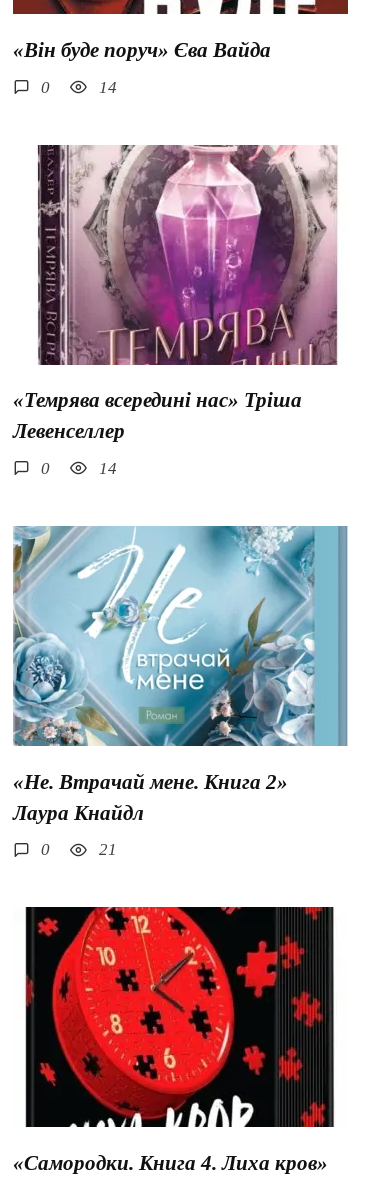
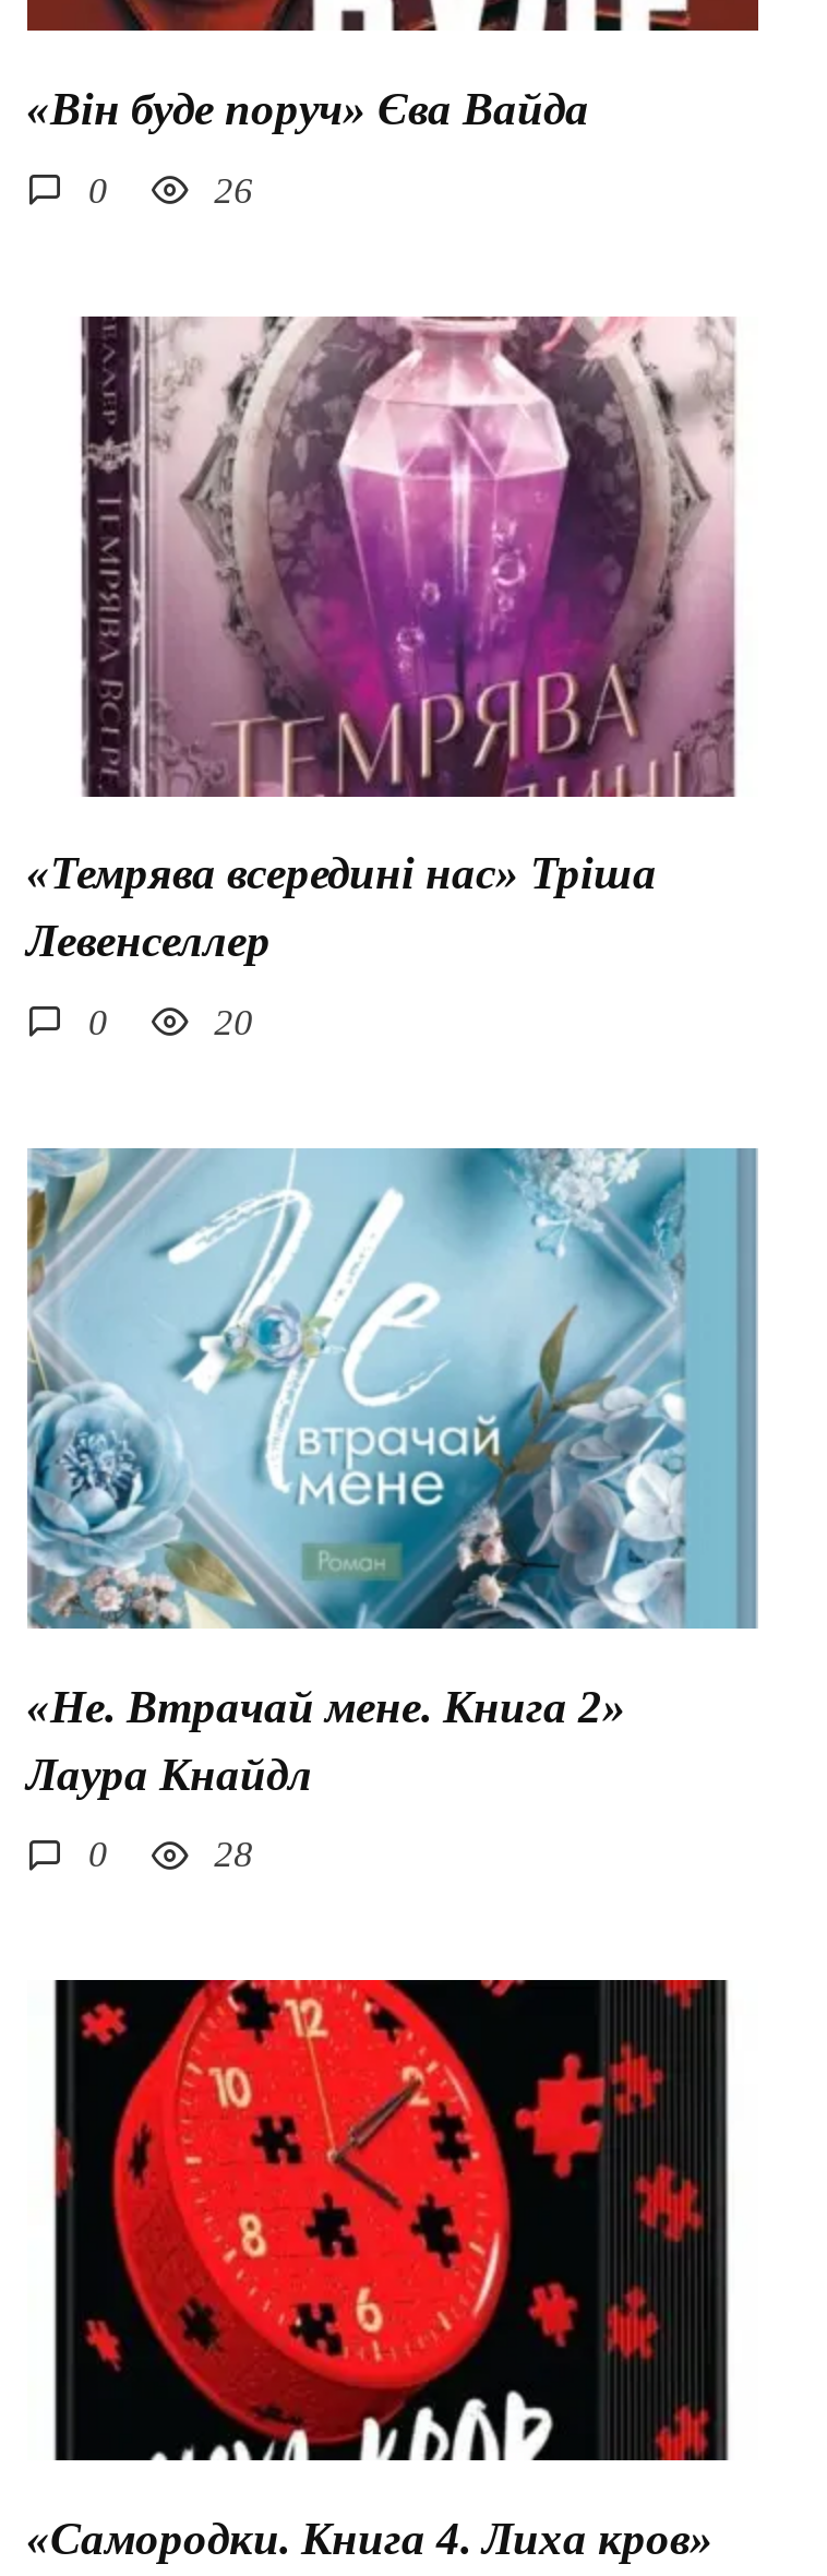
- 14
+ 26

- 14
+ 20

- 21
+ 28
